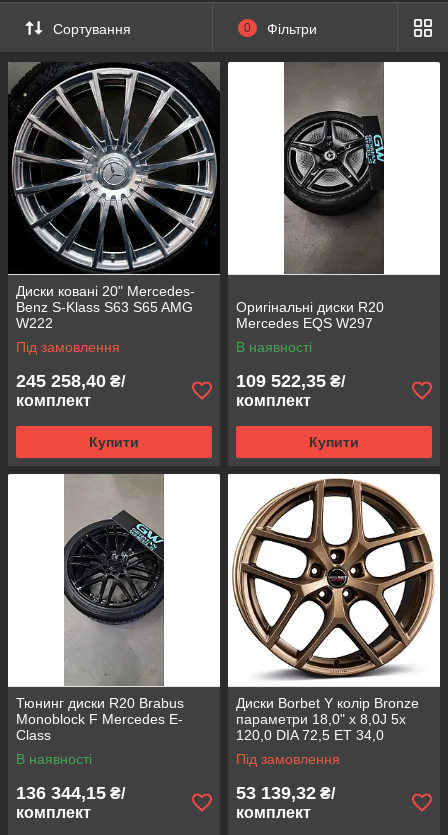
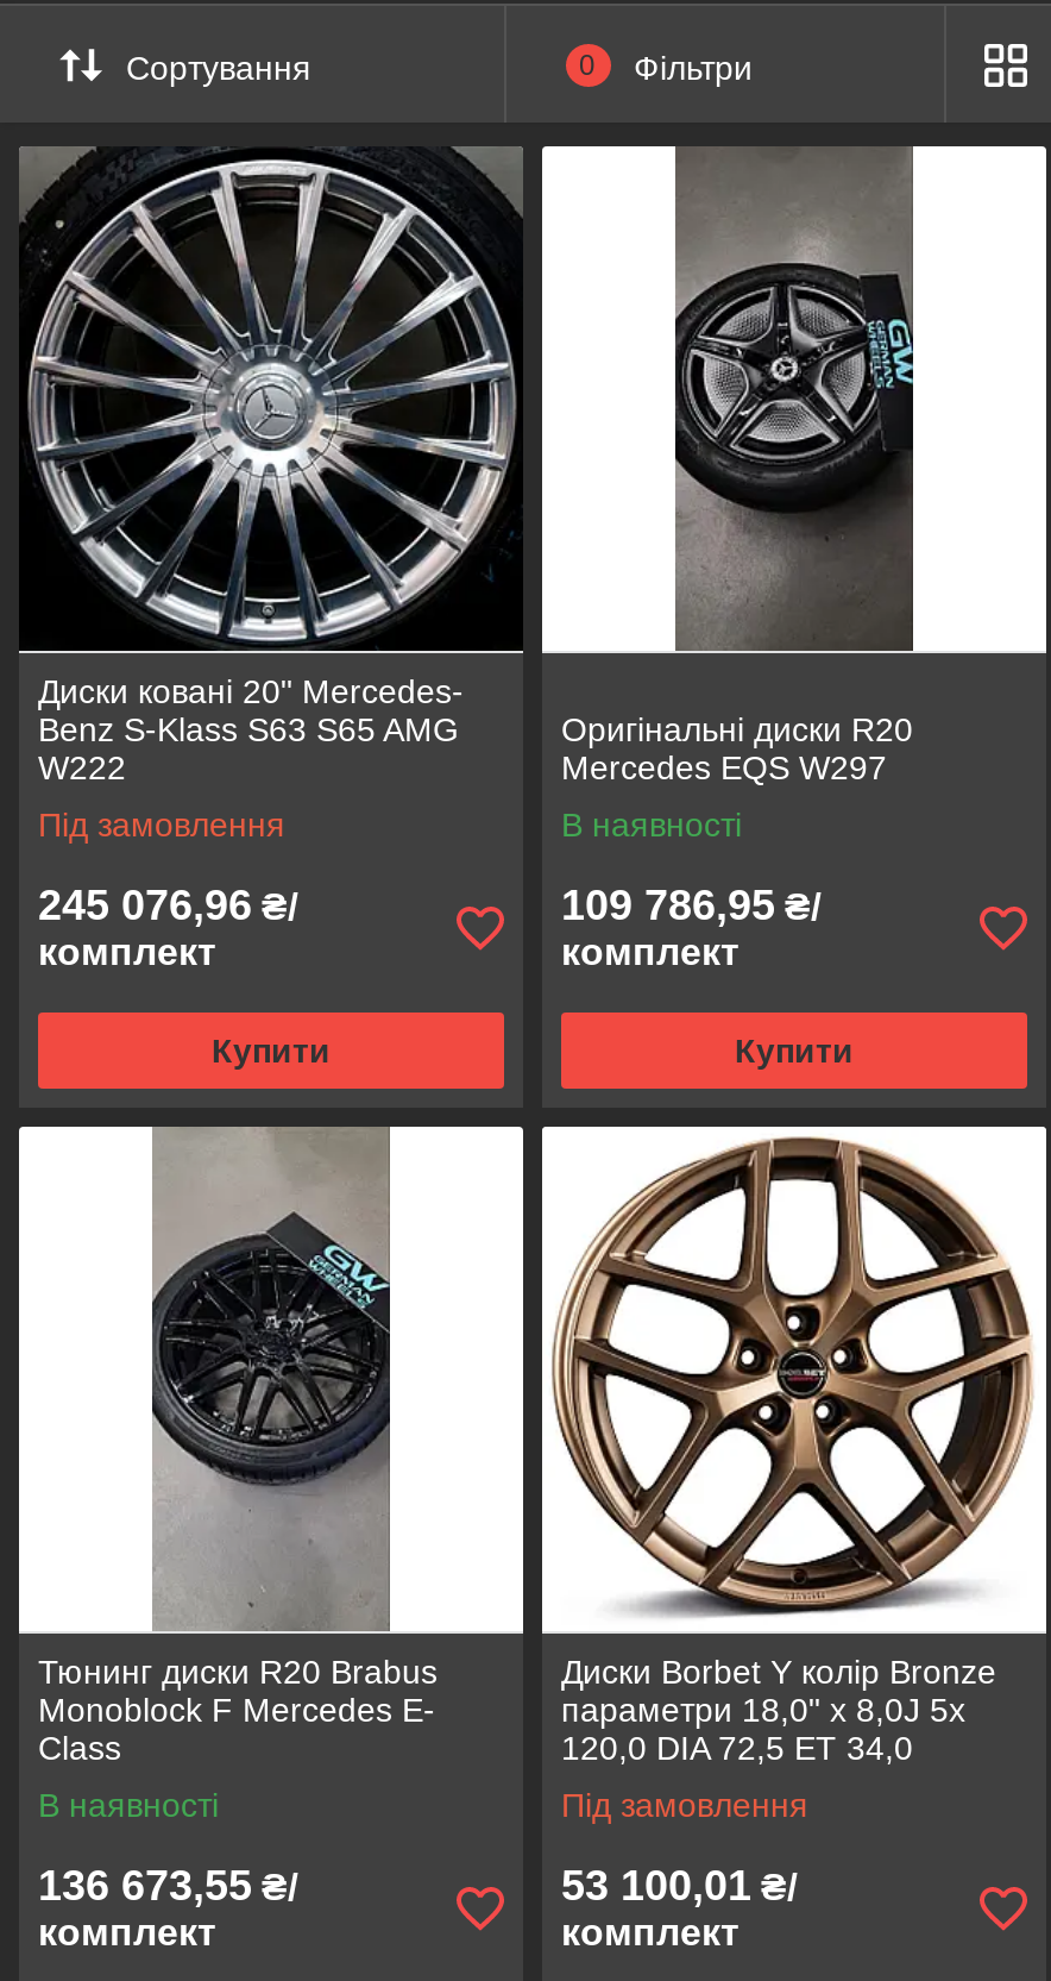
- 245 258,40 ₴/
+ 245 076,96 ₴/

- 109 522,35 ₴/
+ 109 786,95 ₴/

- 136 344,15 ₴/
+ 136 673,55 ₴/

- 53 139,32 ₴/
+ 53 100,01 ₴/
